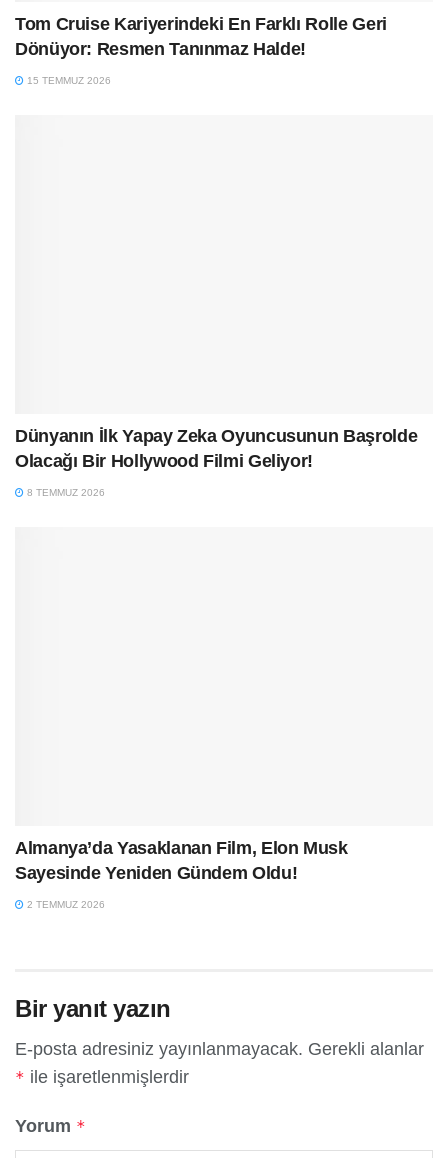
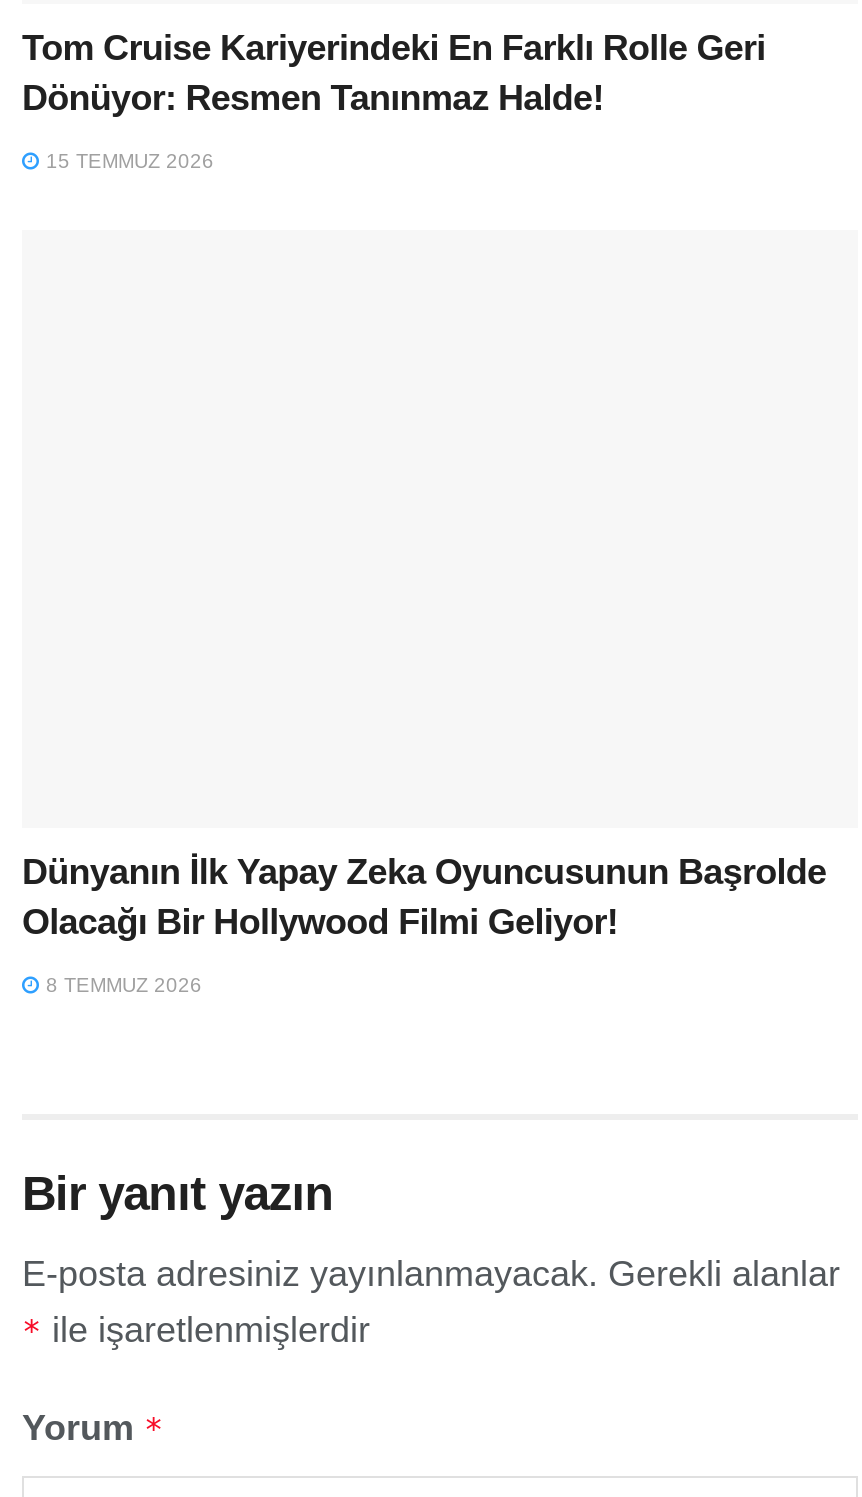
- Almanya’da Yasaklanan Film, Elon Musk
- Sayesinde Yeniden Gündem Oldu!
- 2 TEMMUZ 2026
